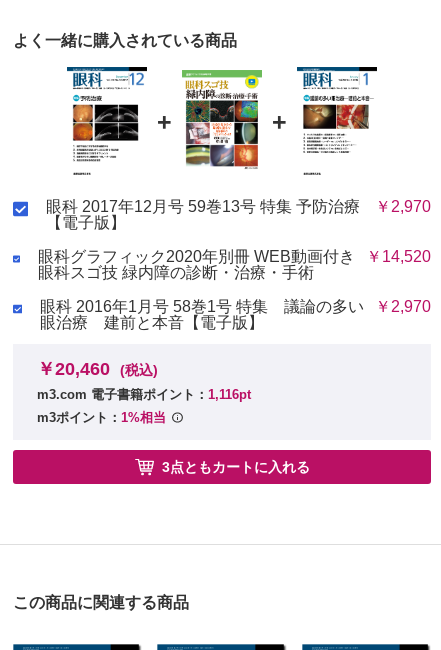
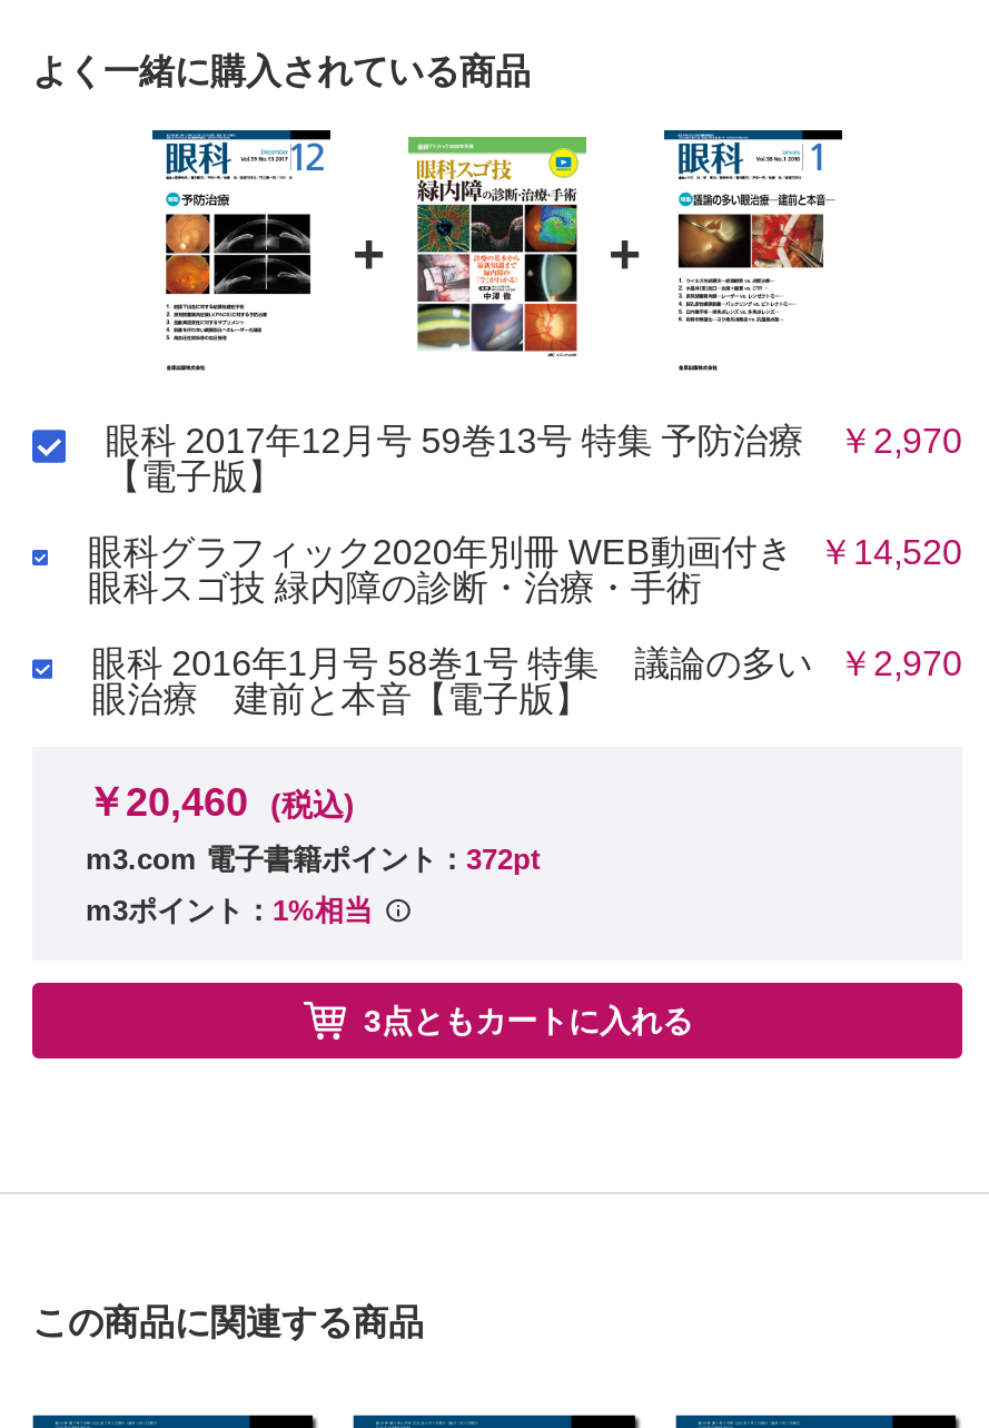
- m3.com 電子書籍ポイント：1,116pt
+ m3.com 電子書籍ポイント：372pt
